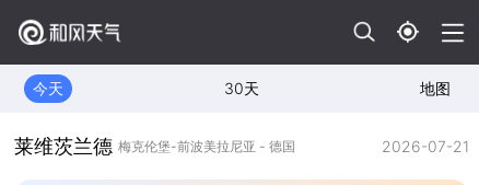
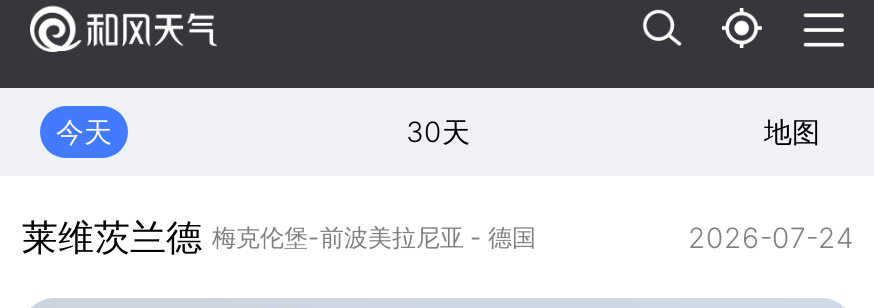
- 2026-07-21
+ 2026-07-24
